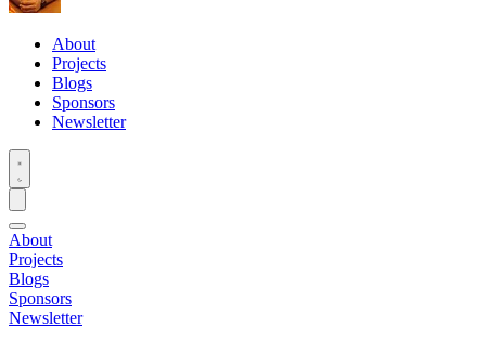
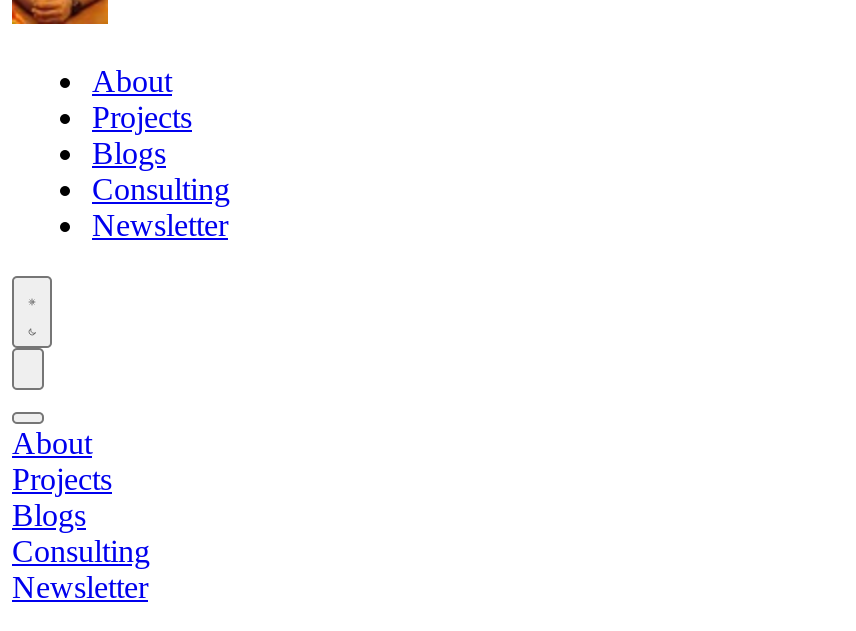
- Sponsors
+ Consulting

- Sponsors
+ Consulting
